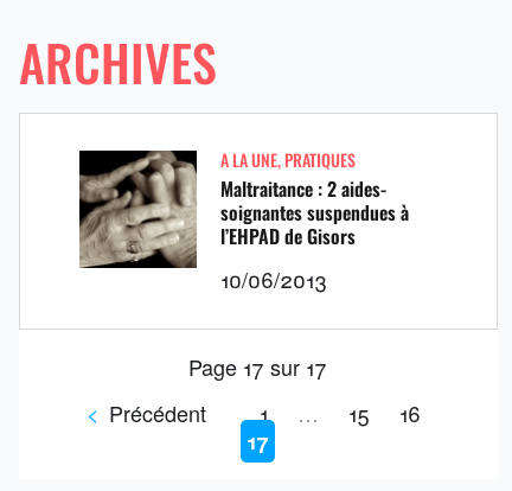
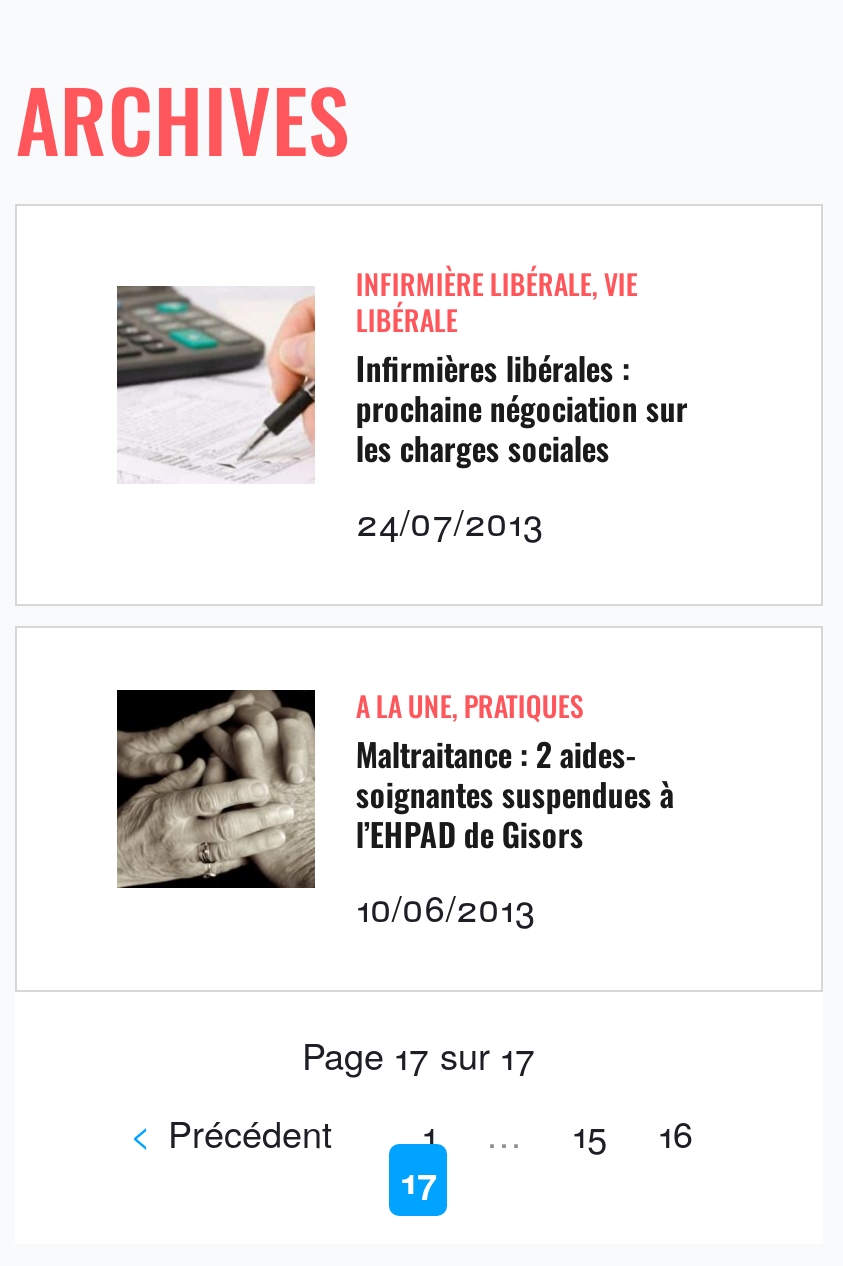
+ [image]
+ INFIRMIÈRE LIBÉRALE,VIE
+ LIBÉRALE
+ Infirmières libérales :
+ prochaine négociation sur
+ les charges sociales
+ 24/07/2013
